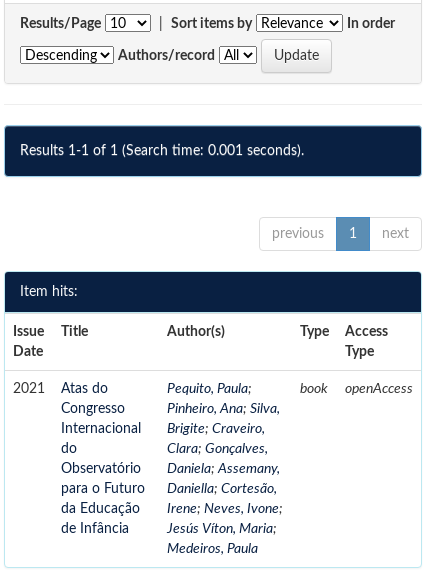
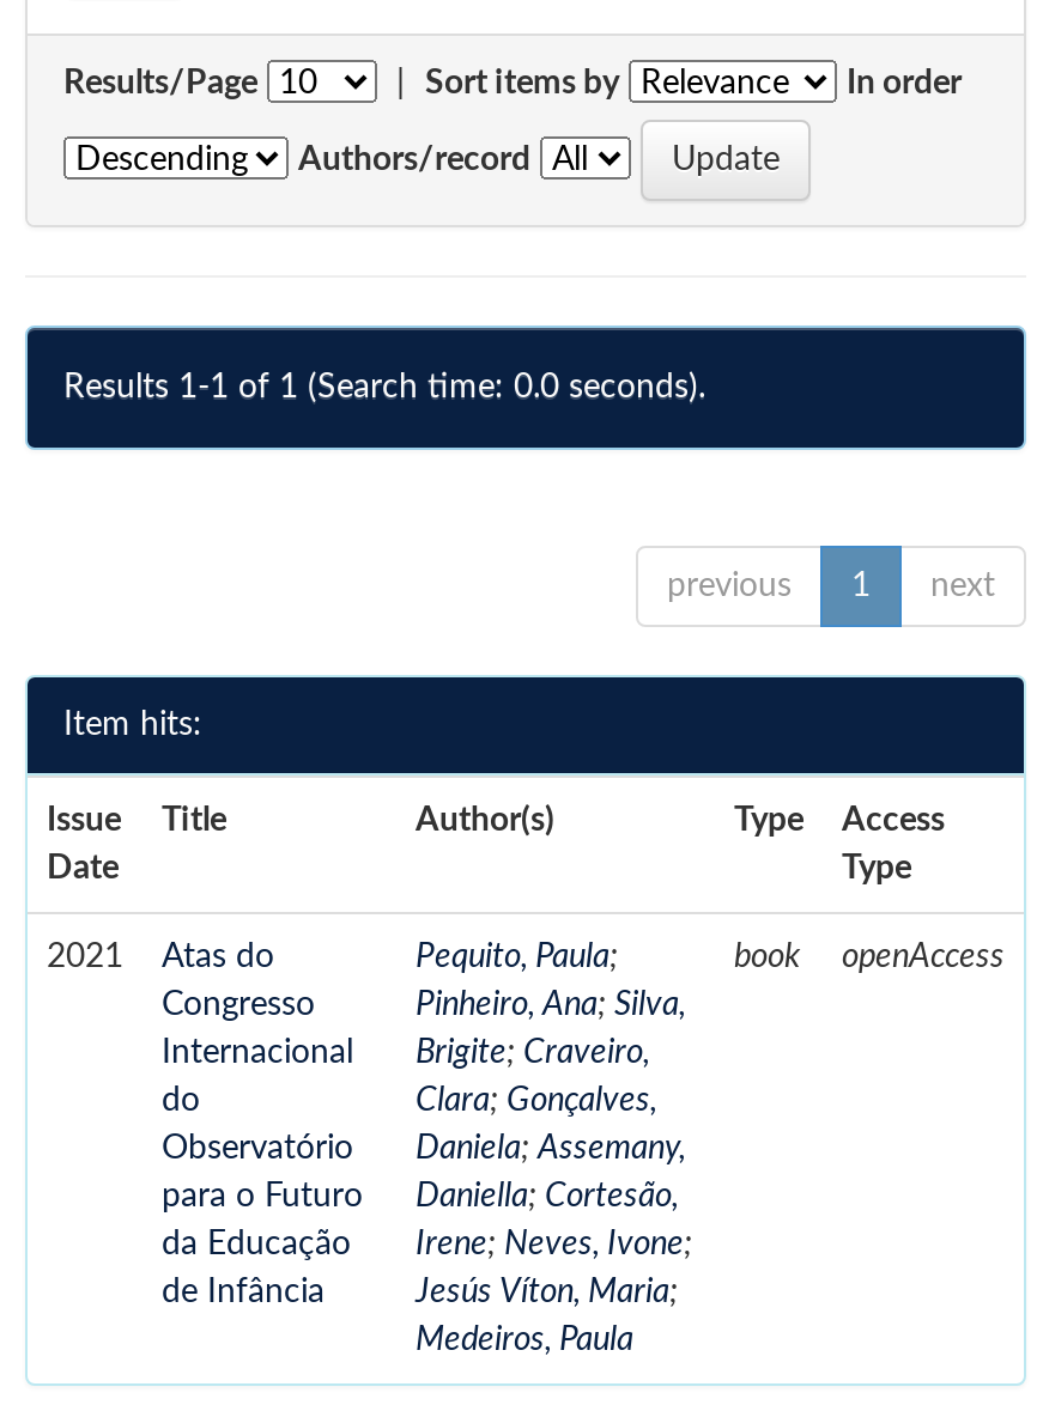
- Results 1-1 of 1 (Search time: 0.001 seconds).
+ Results 1-1 of 1 (Search time: 0.0 seconds).
